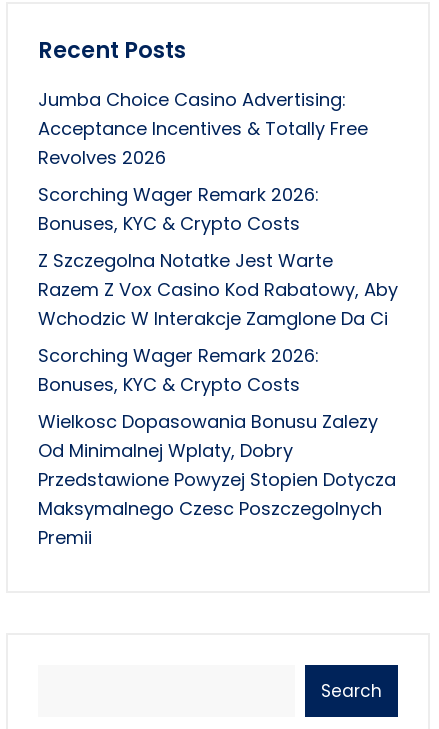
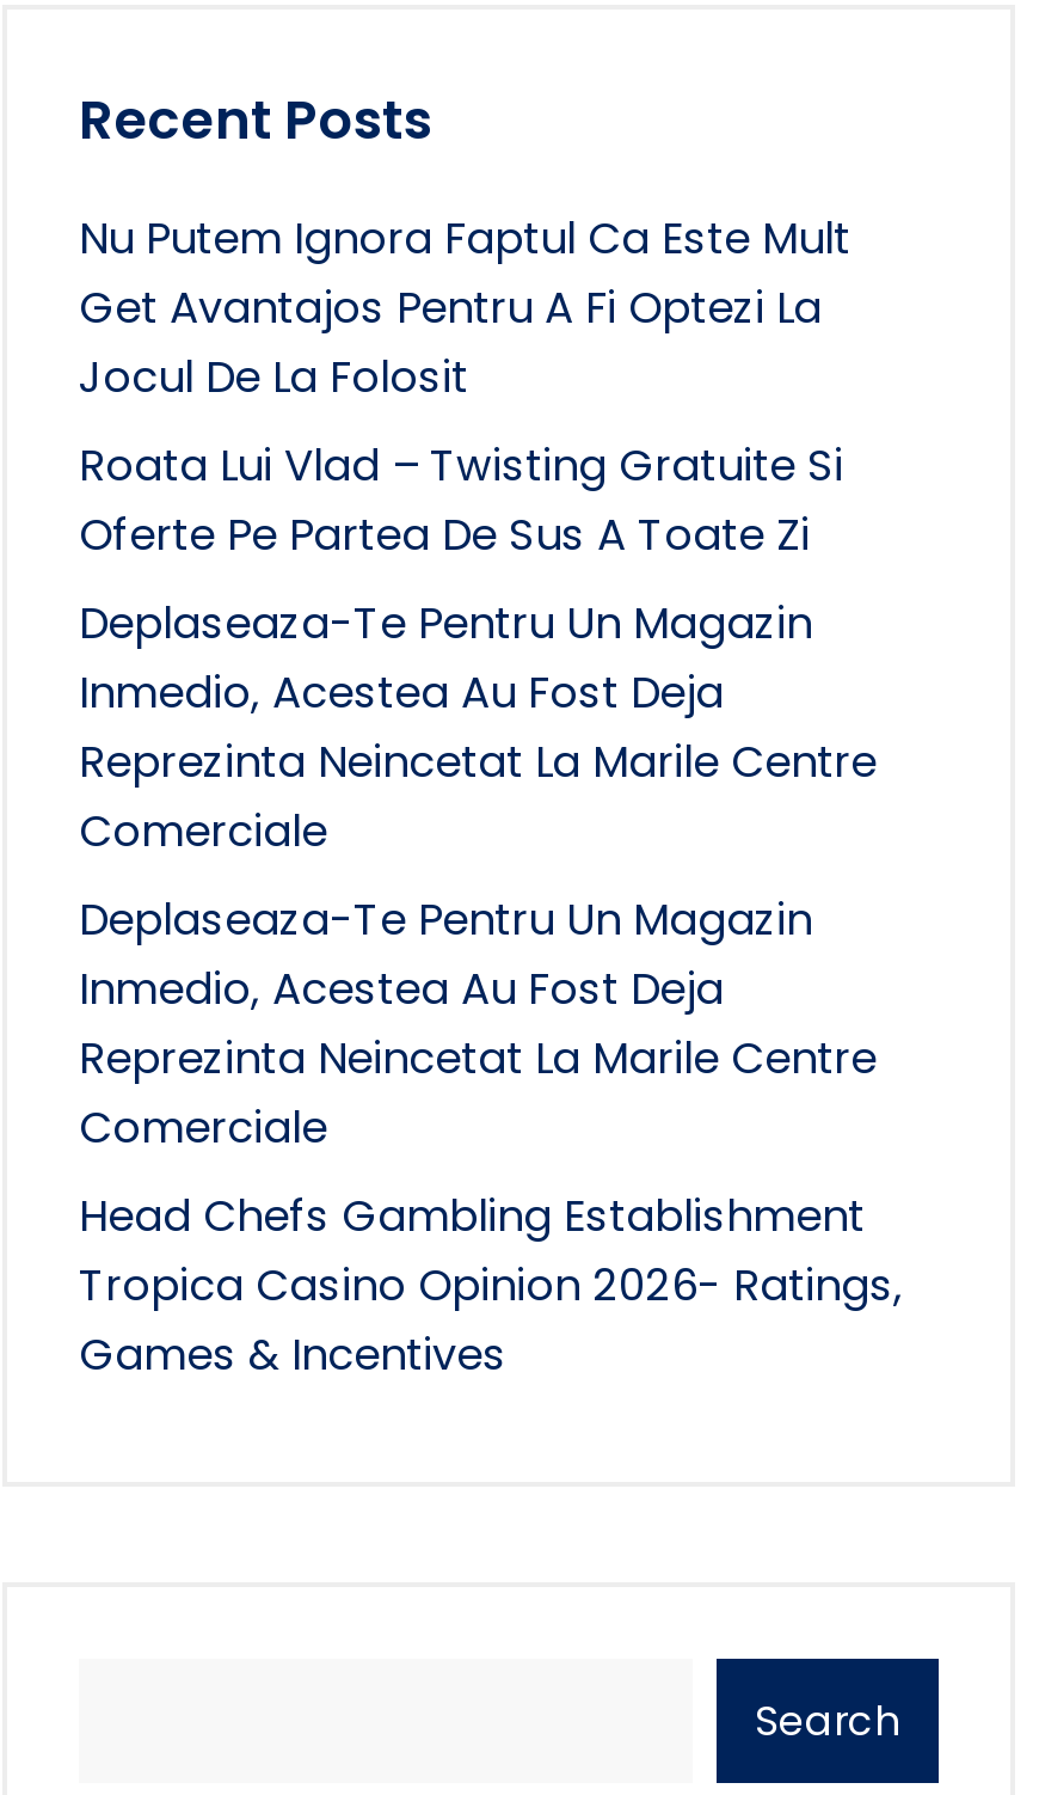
- Jumba Choice Casino Advertising:
- Acceptance Incentives & Totally Free
- Revolves 2026
+ Nu Putem Ignora Faptul Ca Este Mult
+ Get Avantajos Pentru A Fi Optezi La
+ Jocul De La Folosit

- Scorching Wager Remark 2026:
- Bonuses, KYC & Crypto Costs
+ Roata Lui Vlad – Twisting Gratuite Si
+ Oferte Pe Partea De Sus A Toate Zi

- Z Szczegolna Notatke Jest Warte
- Razem Z Vox Casino Kod Rabatowy, Aby
- Wchodzic W Interakcje Zamglone Da Ci
+ Deplaseaza-Te Pentru Un Magazin
+ Inmedio, Acestea Au Fost Deja
+ Reprezinta Neincetat La Marile Centre
+ Comerciale

- Scorching Wager Remark 2026:
- Bonuses, KYC & Crypto Costs
+ Deplaseaza-Te Pentru Un Magazin
+ Inmedio, Acestea Au Fost Deja
+ Reprezinta Neincetat La Marile Centre
+ Comerciale

- Wielkosc Dopasowania Bonusu Zalezy
- Od Minimalnej Wplaty, Dobry
- Przedstawione Powyzej Stopien Dotycza
- Maksymalnego Czesc Poszczegolnych
- Premii
+ Head Chefs Gambling Establishment
+ Tropica Casino Opinion 2026- Ratings,
+ Games & Incentives
